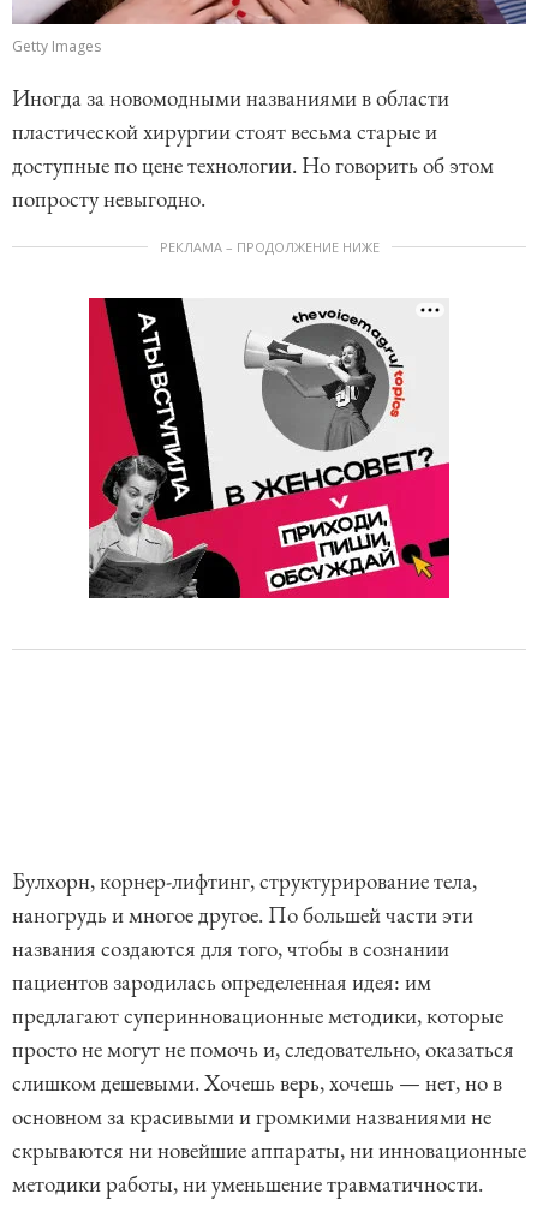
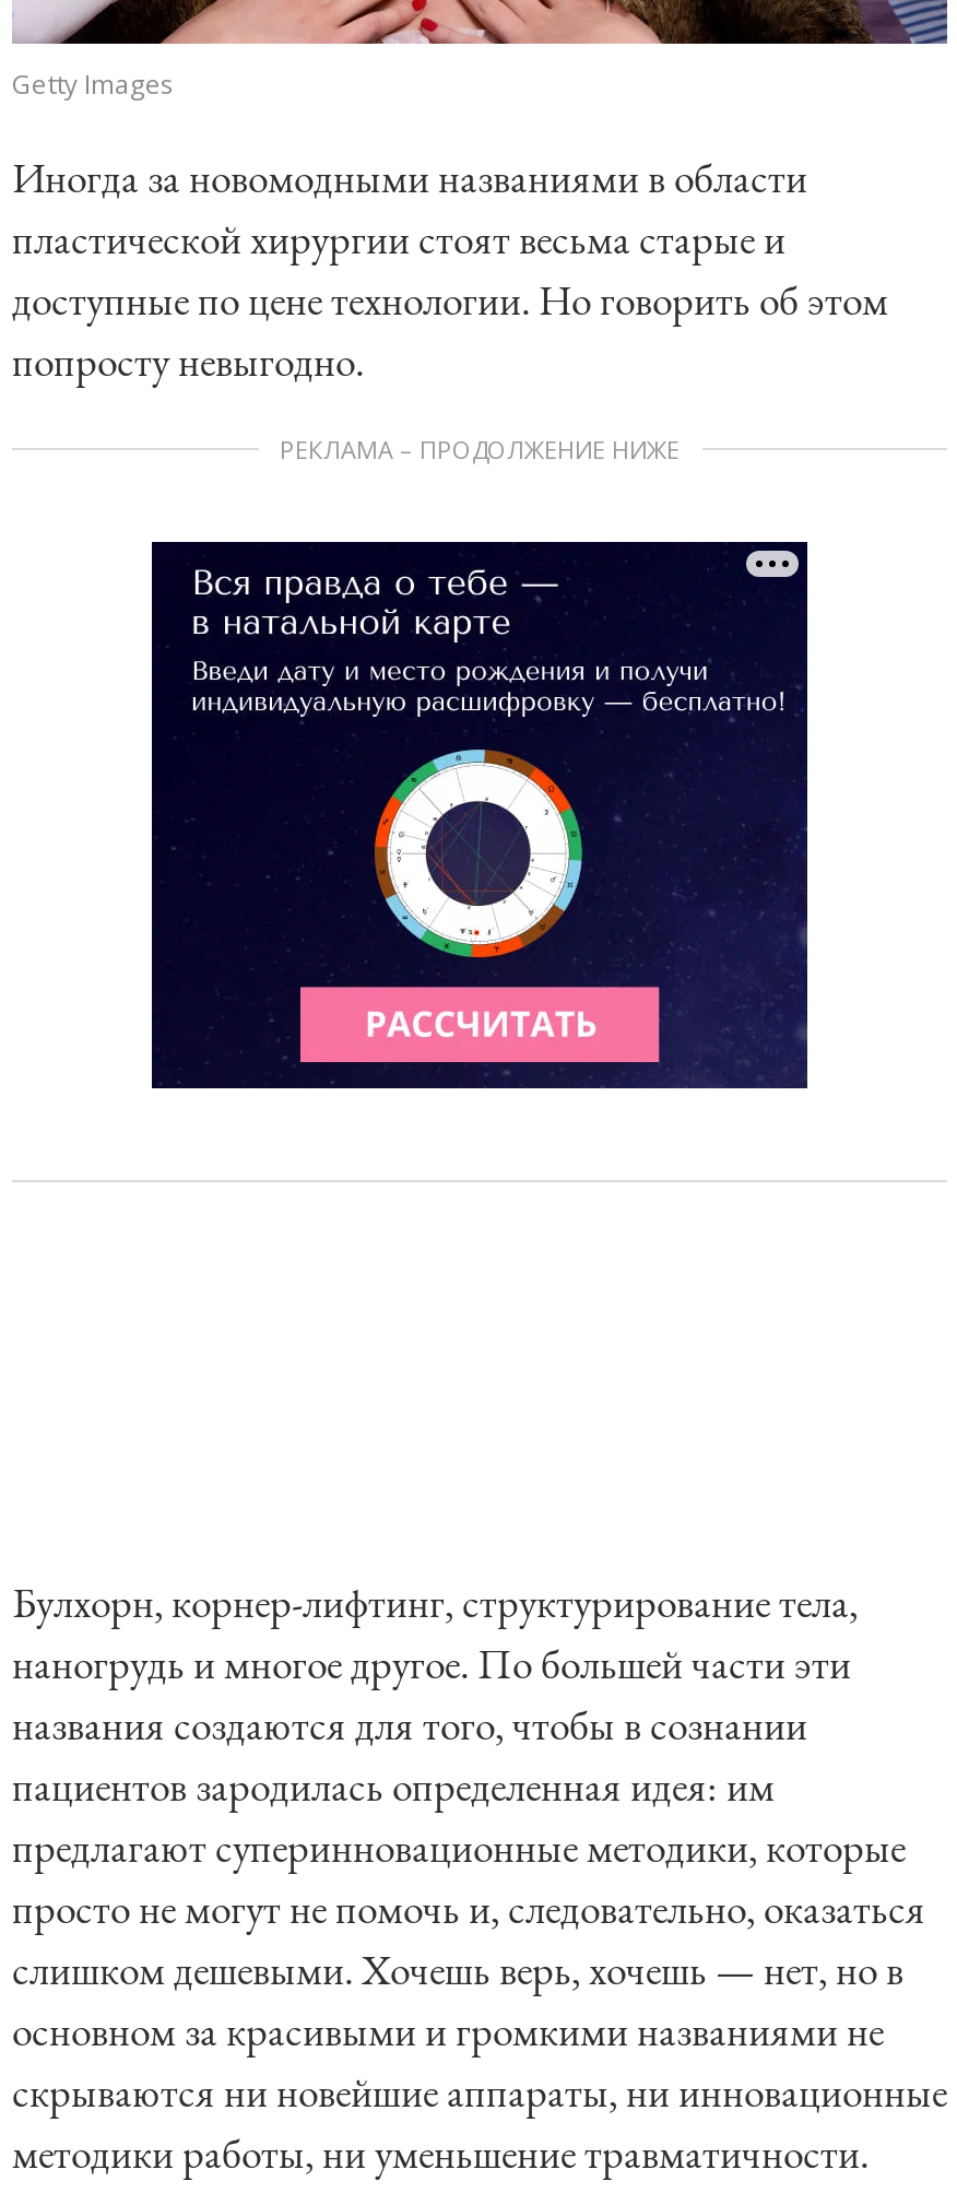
- [image]
+ [image]
